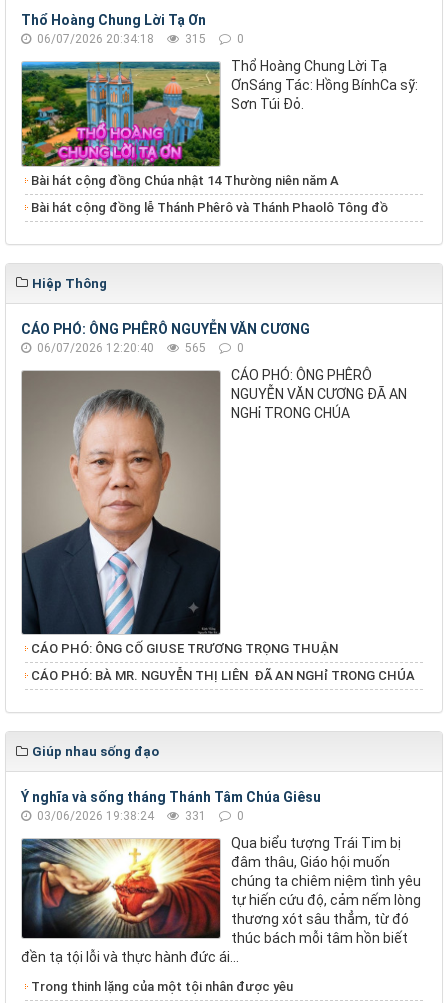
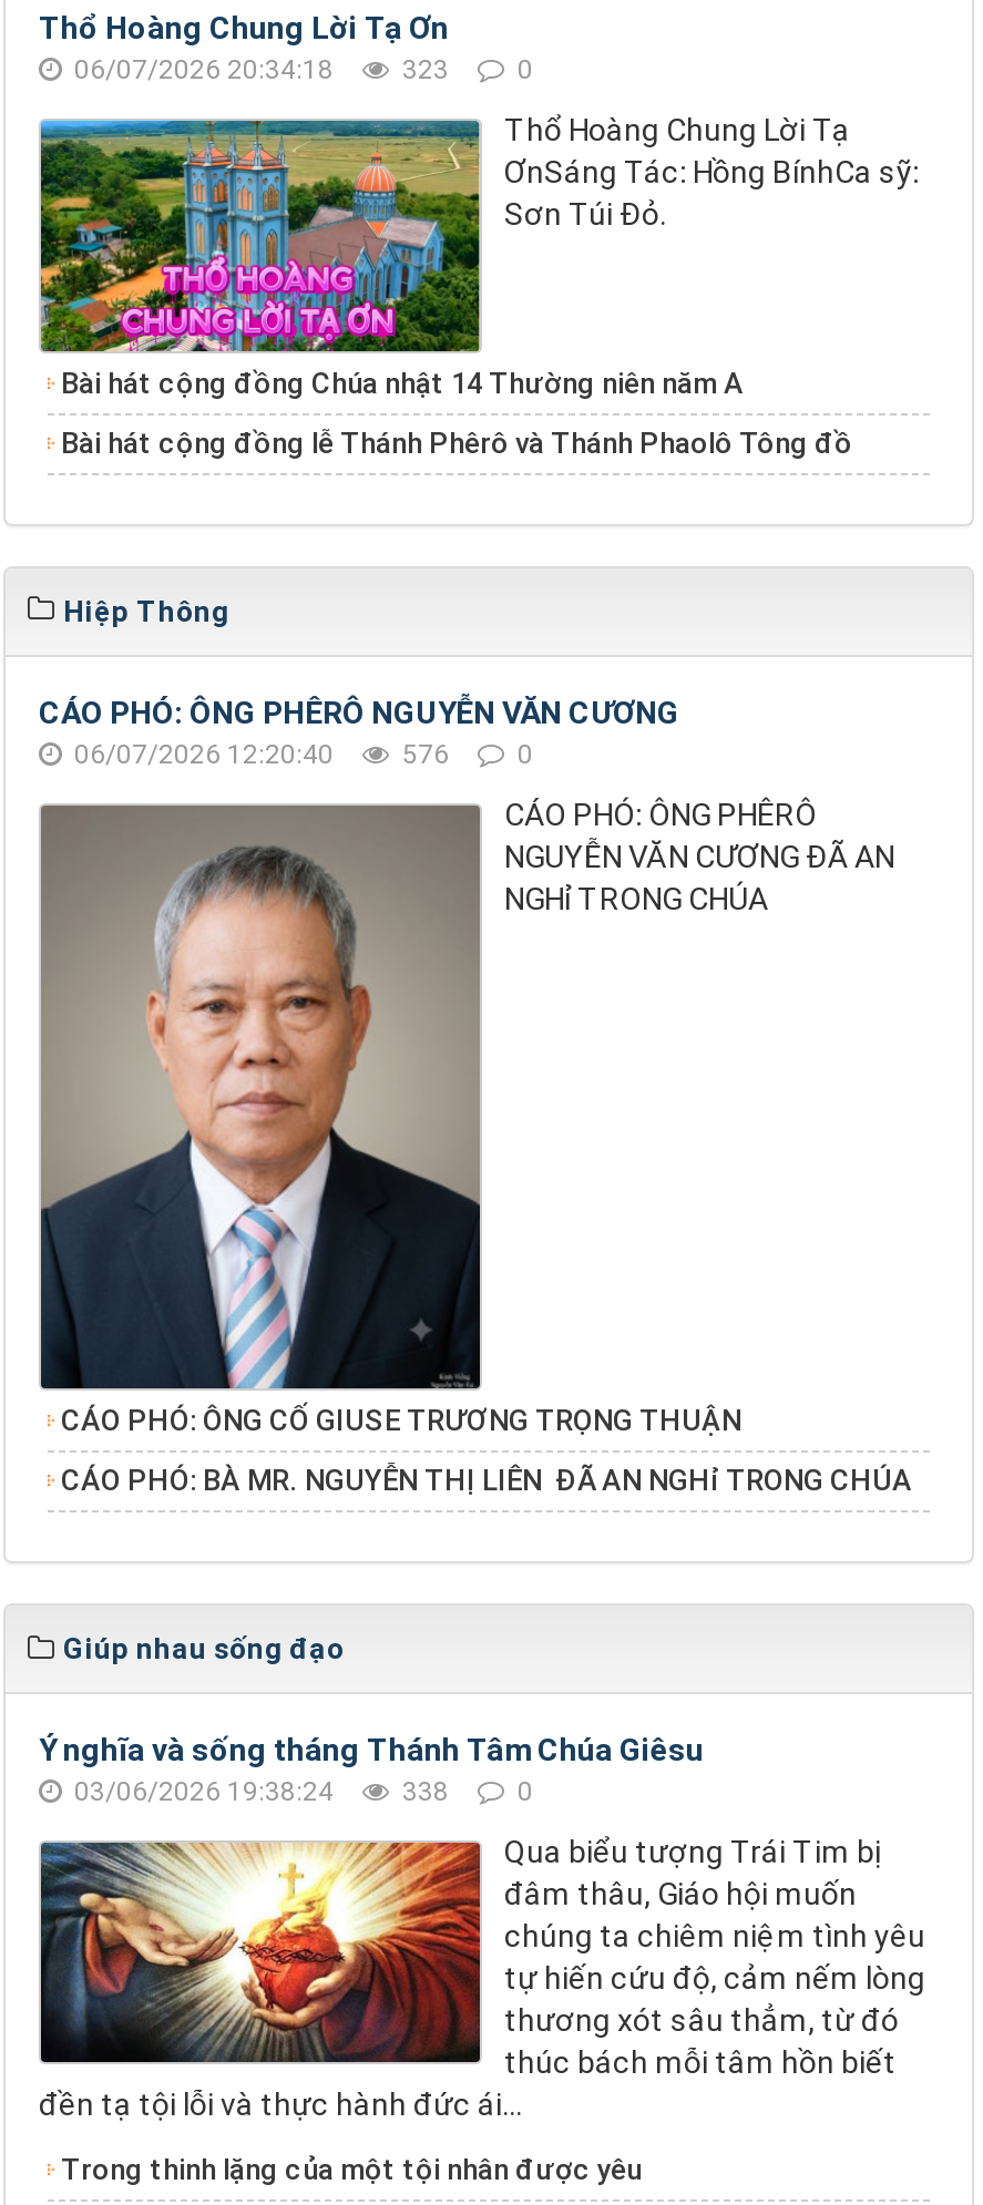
- 06/07/2026 20:34:18 315 0
+ 06/07/2026 20:34:18 323 0

- 06/07/2026 12:20:40 565 0
+ 06/07/2026 12:20:40 576 0

- 03/06/2026 19:38:24 331 0
+ 03/06/2026 19:38:24 338 0
